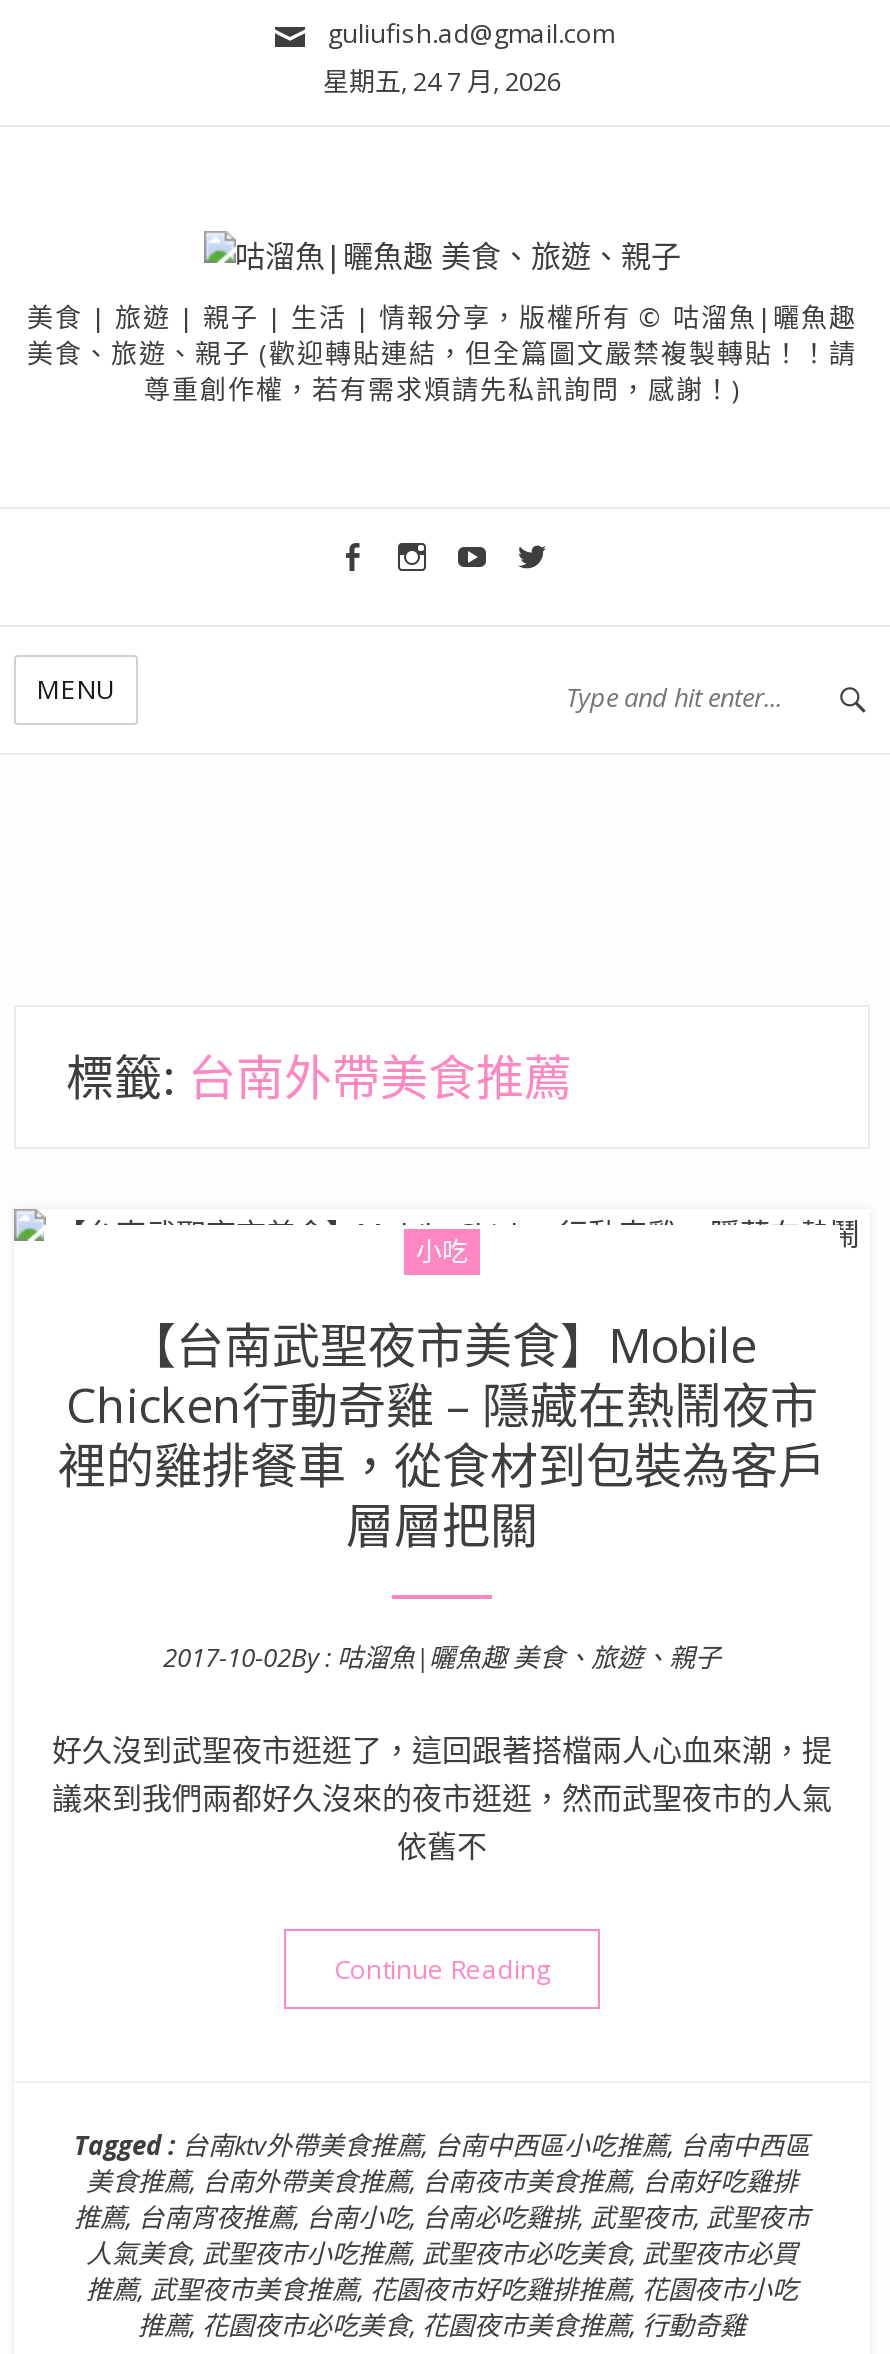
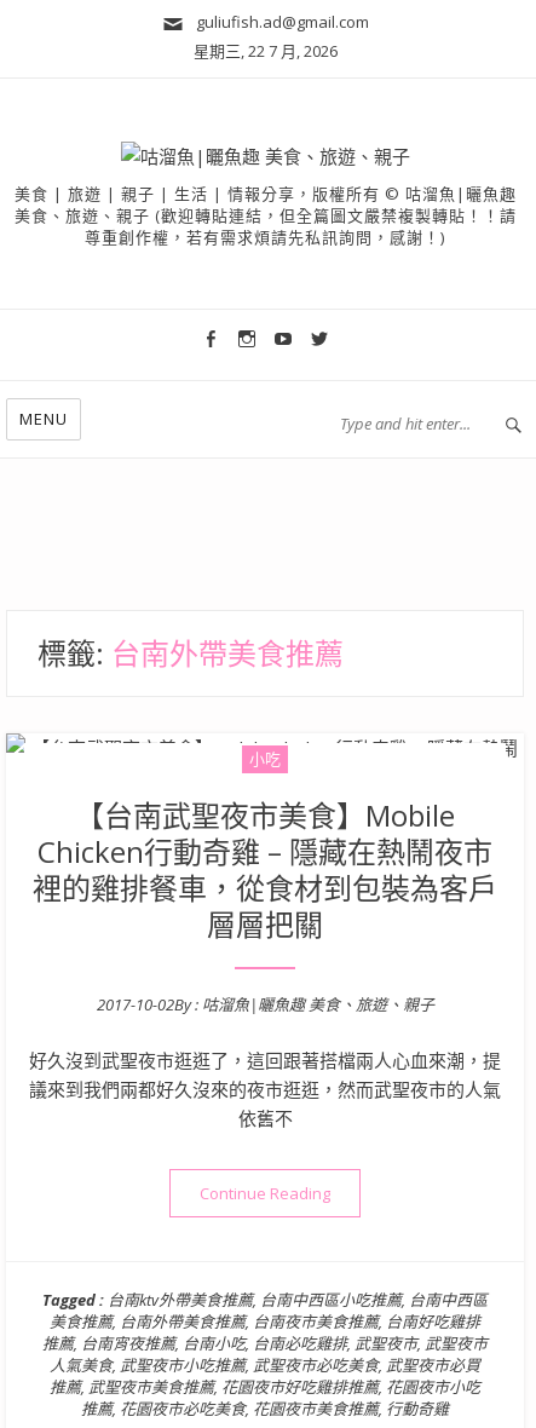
- 星期五, 24 7 月, 2026
+ 星期三, 22 7 月, 2026
